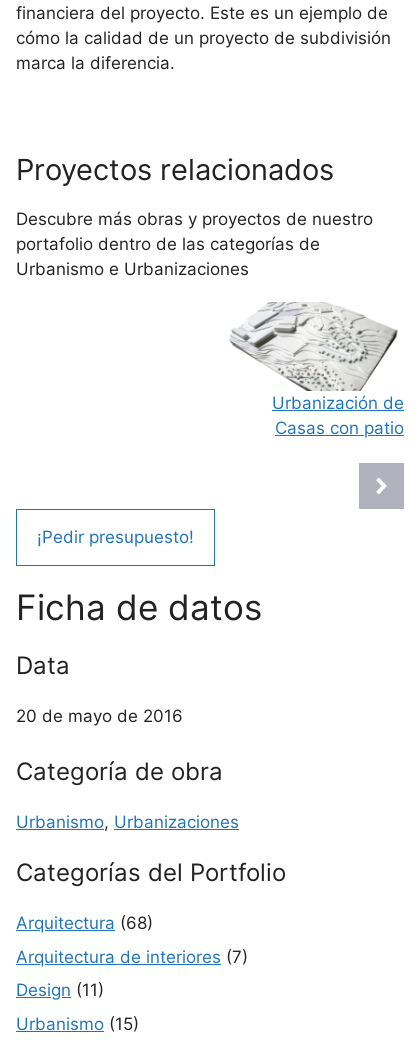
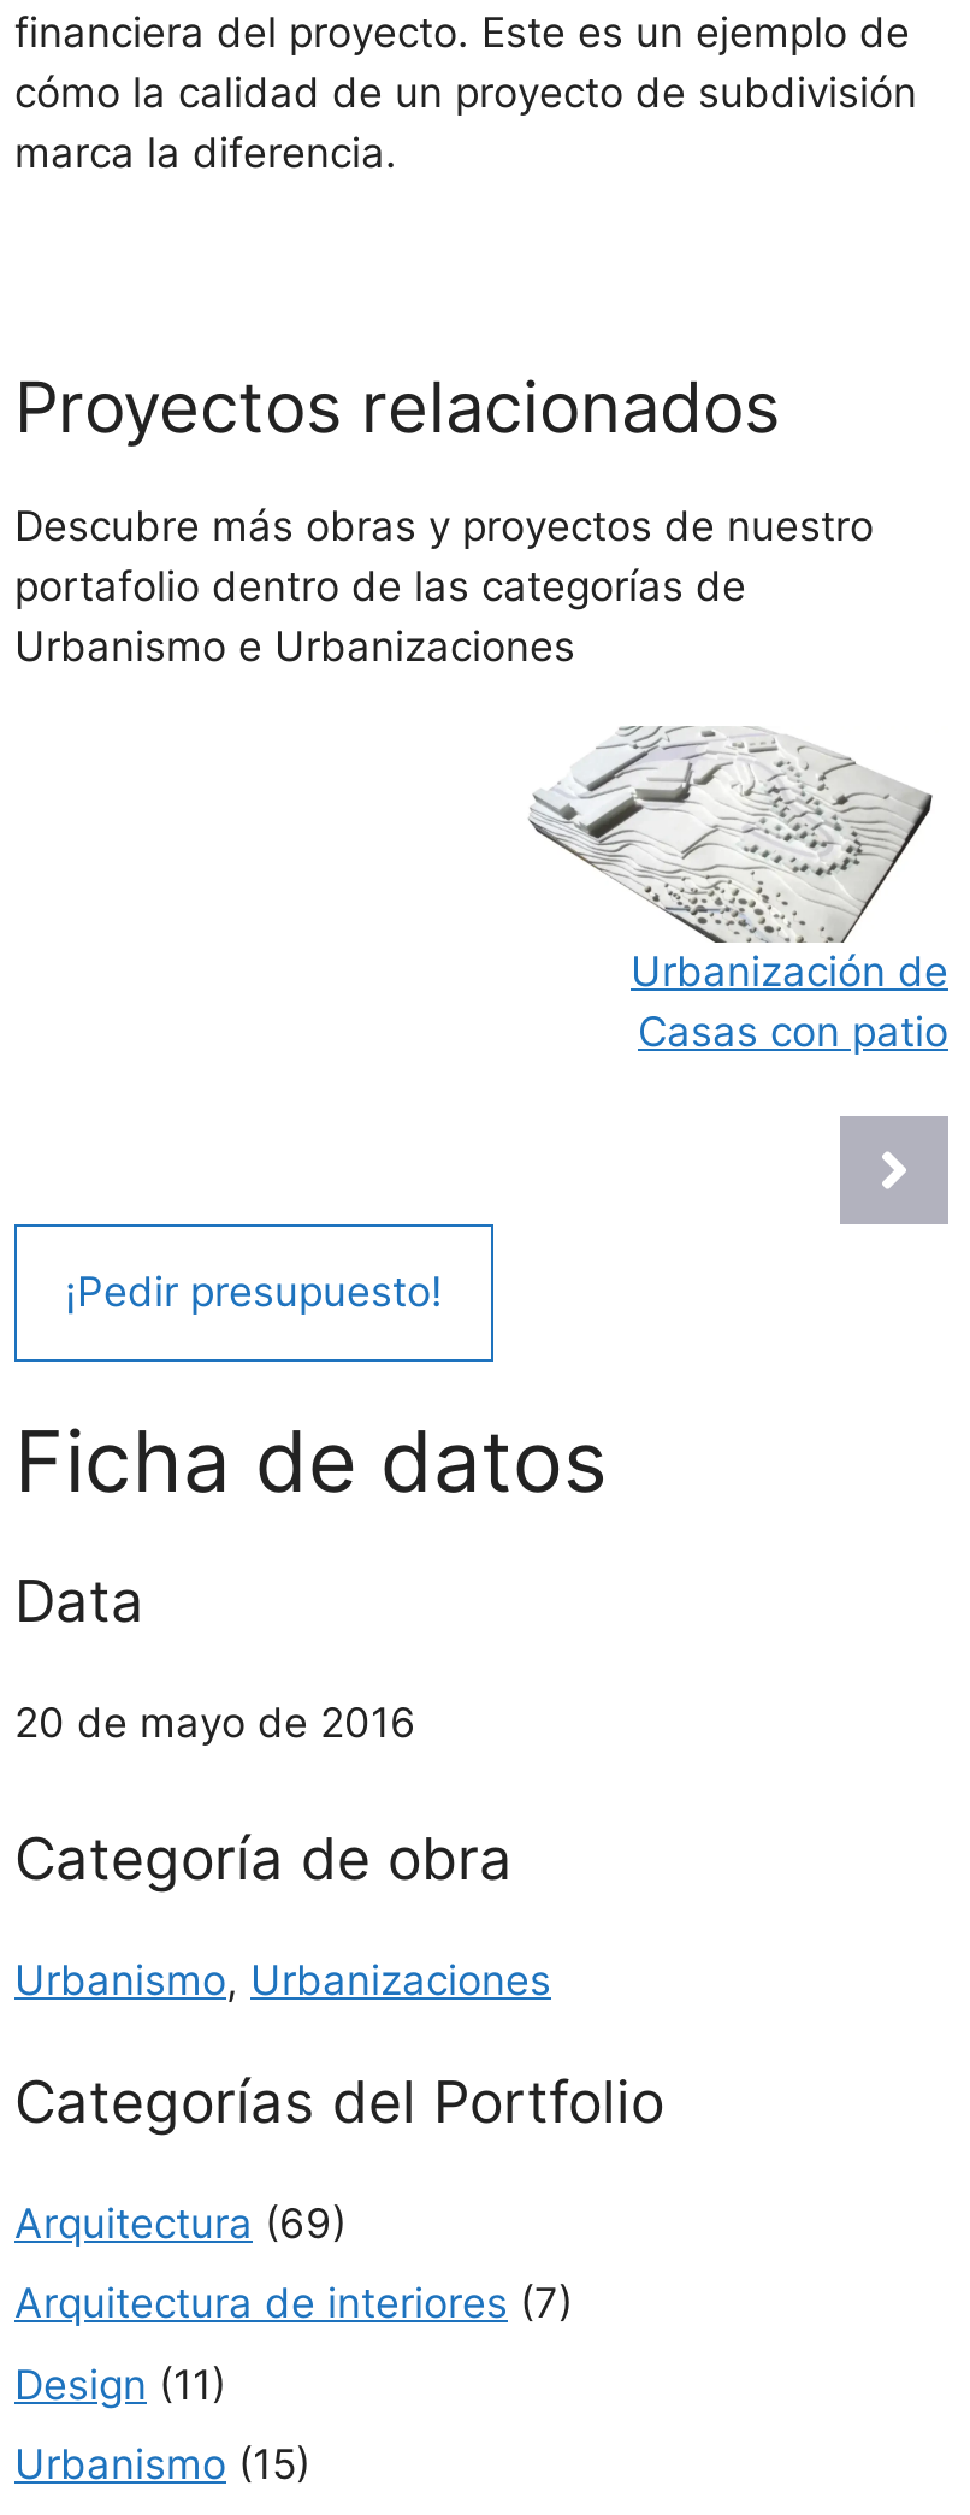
- Arquitectura (68)
+ Arquitectura (69)
